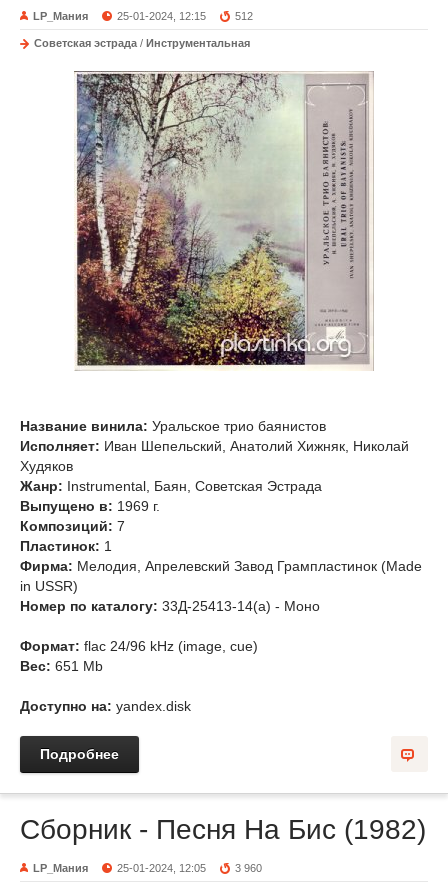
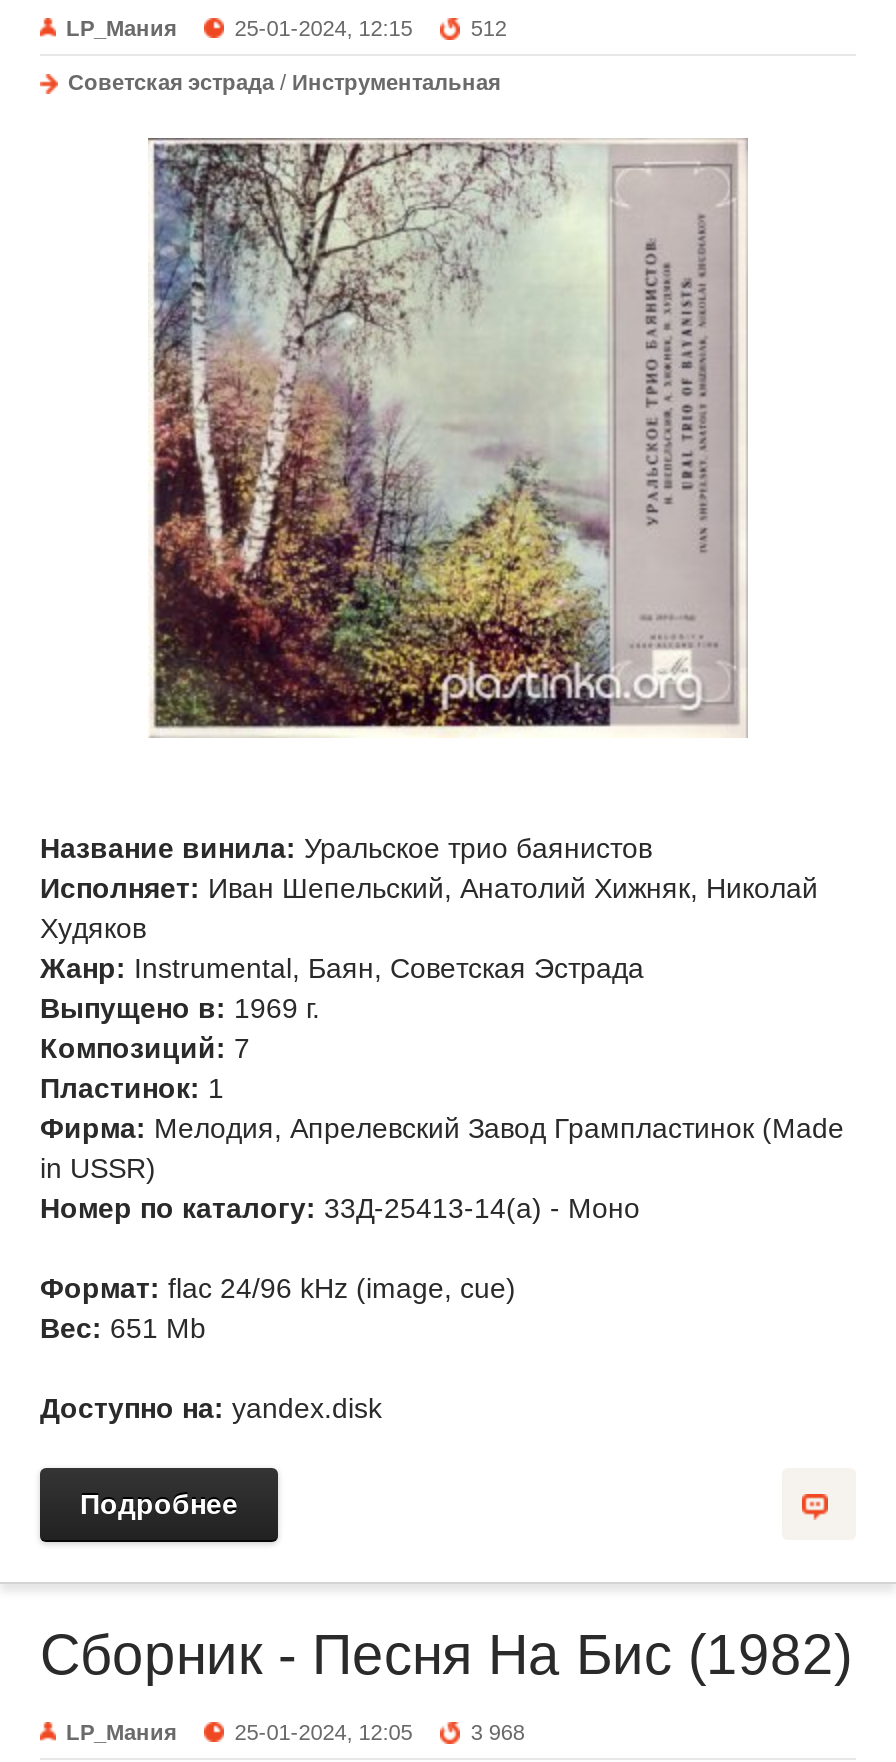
- 3 960
+ 3 968
